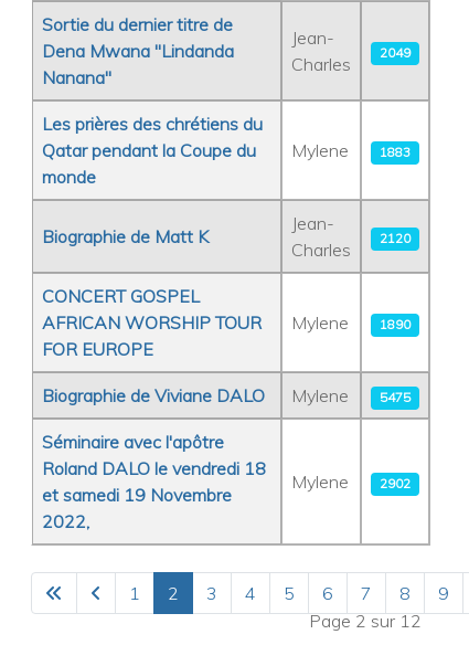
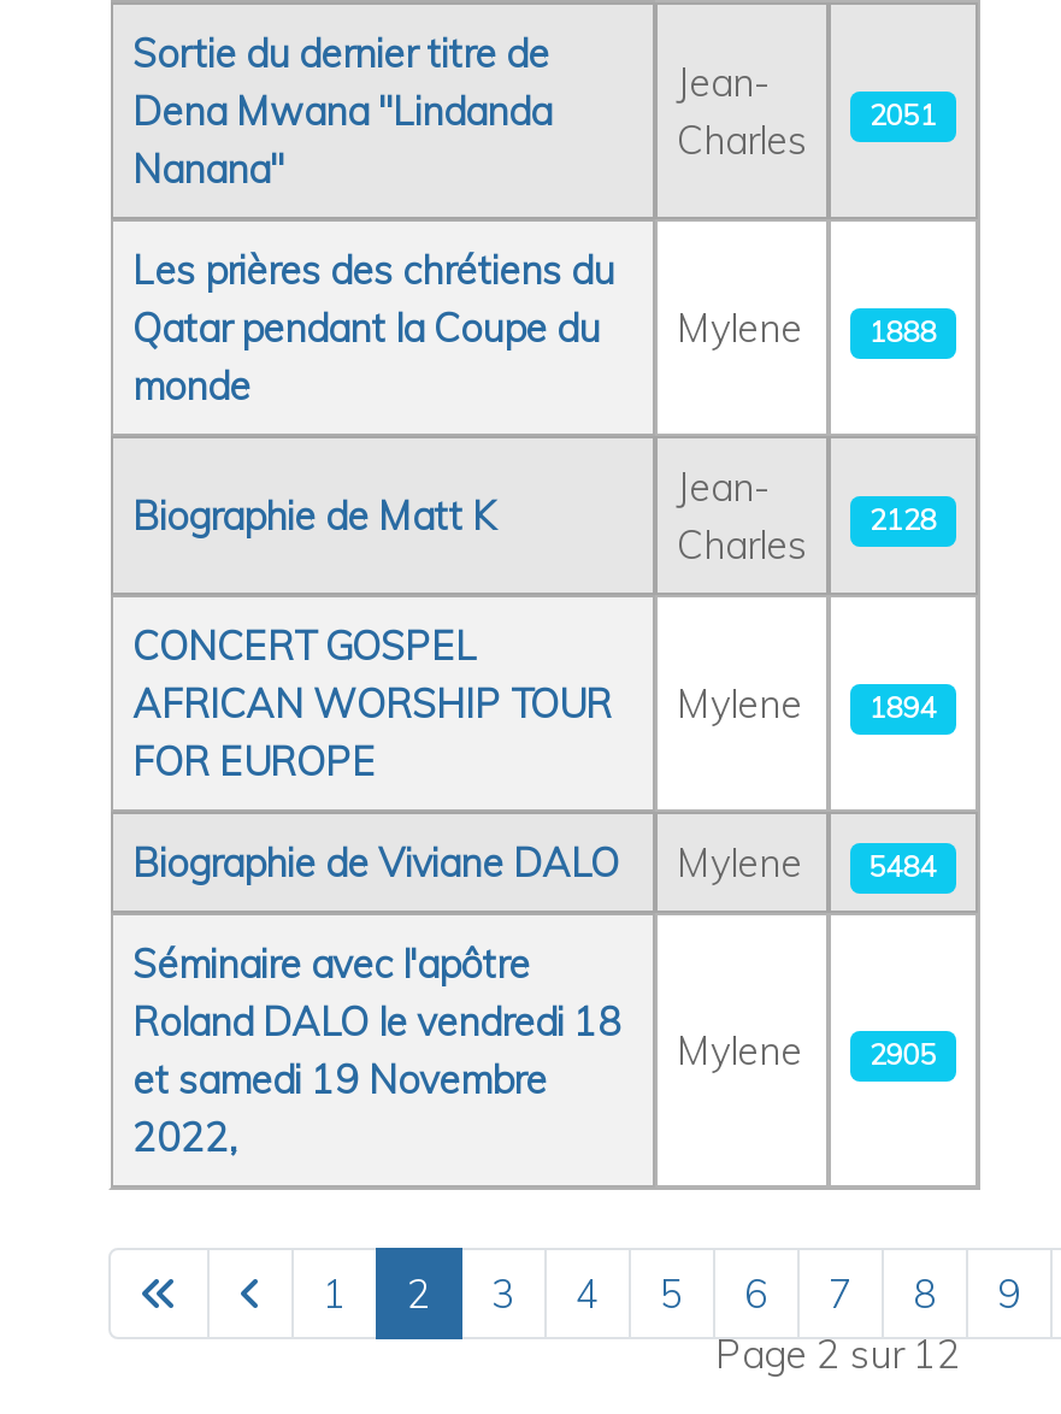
- 2049
+ 2051

- Qatar pendant la Coupe du Mylene 1883
+ Qatar pendant la Coupe du Mylene 1888

- 2120
+ 2128

- AFRICAN WORSHIP TOUR Mylene 1890
+ AFRICAN WORSHIP TOUR Mylene 1894

- Biographie de Viviane DALO Mylene 5475
+ Biographie de Viviane DALO Mylene 5484

- Mylene 2902
+ Mylene 2905
